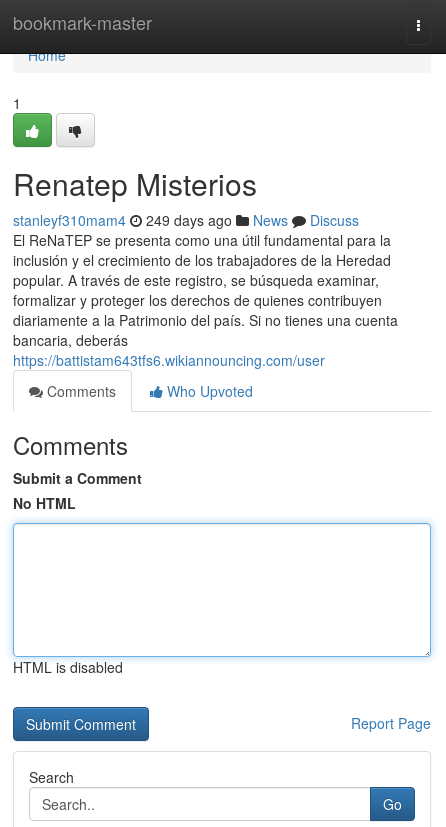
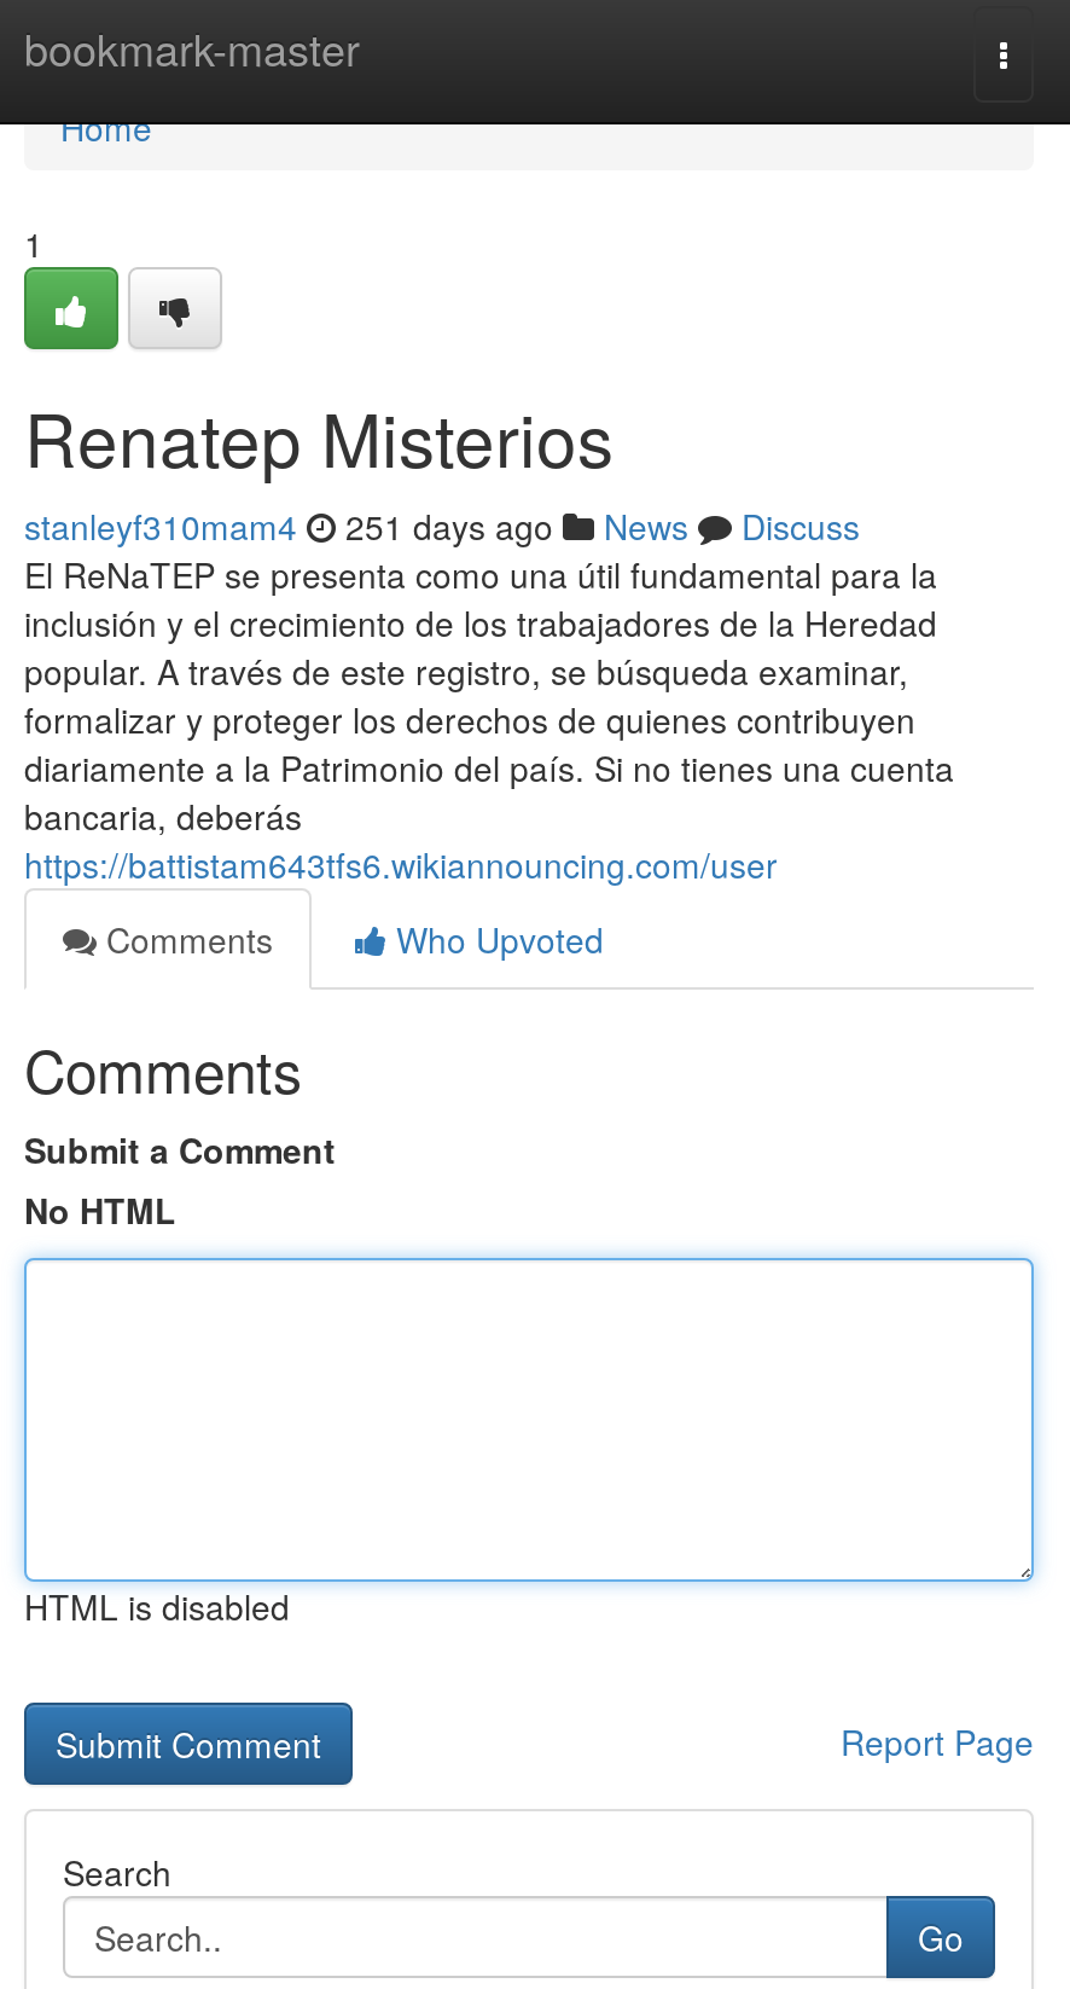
- stanleyf310mam4 249 days ago News Discuss
+ stanleyf310mam4 251 days ago News Discuss
